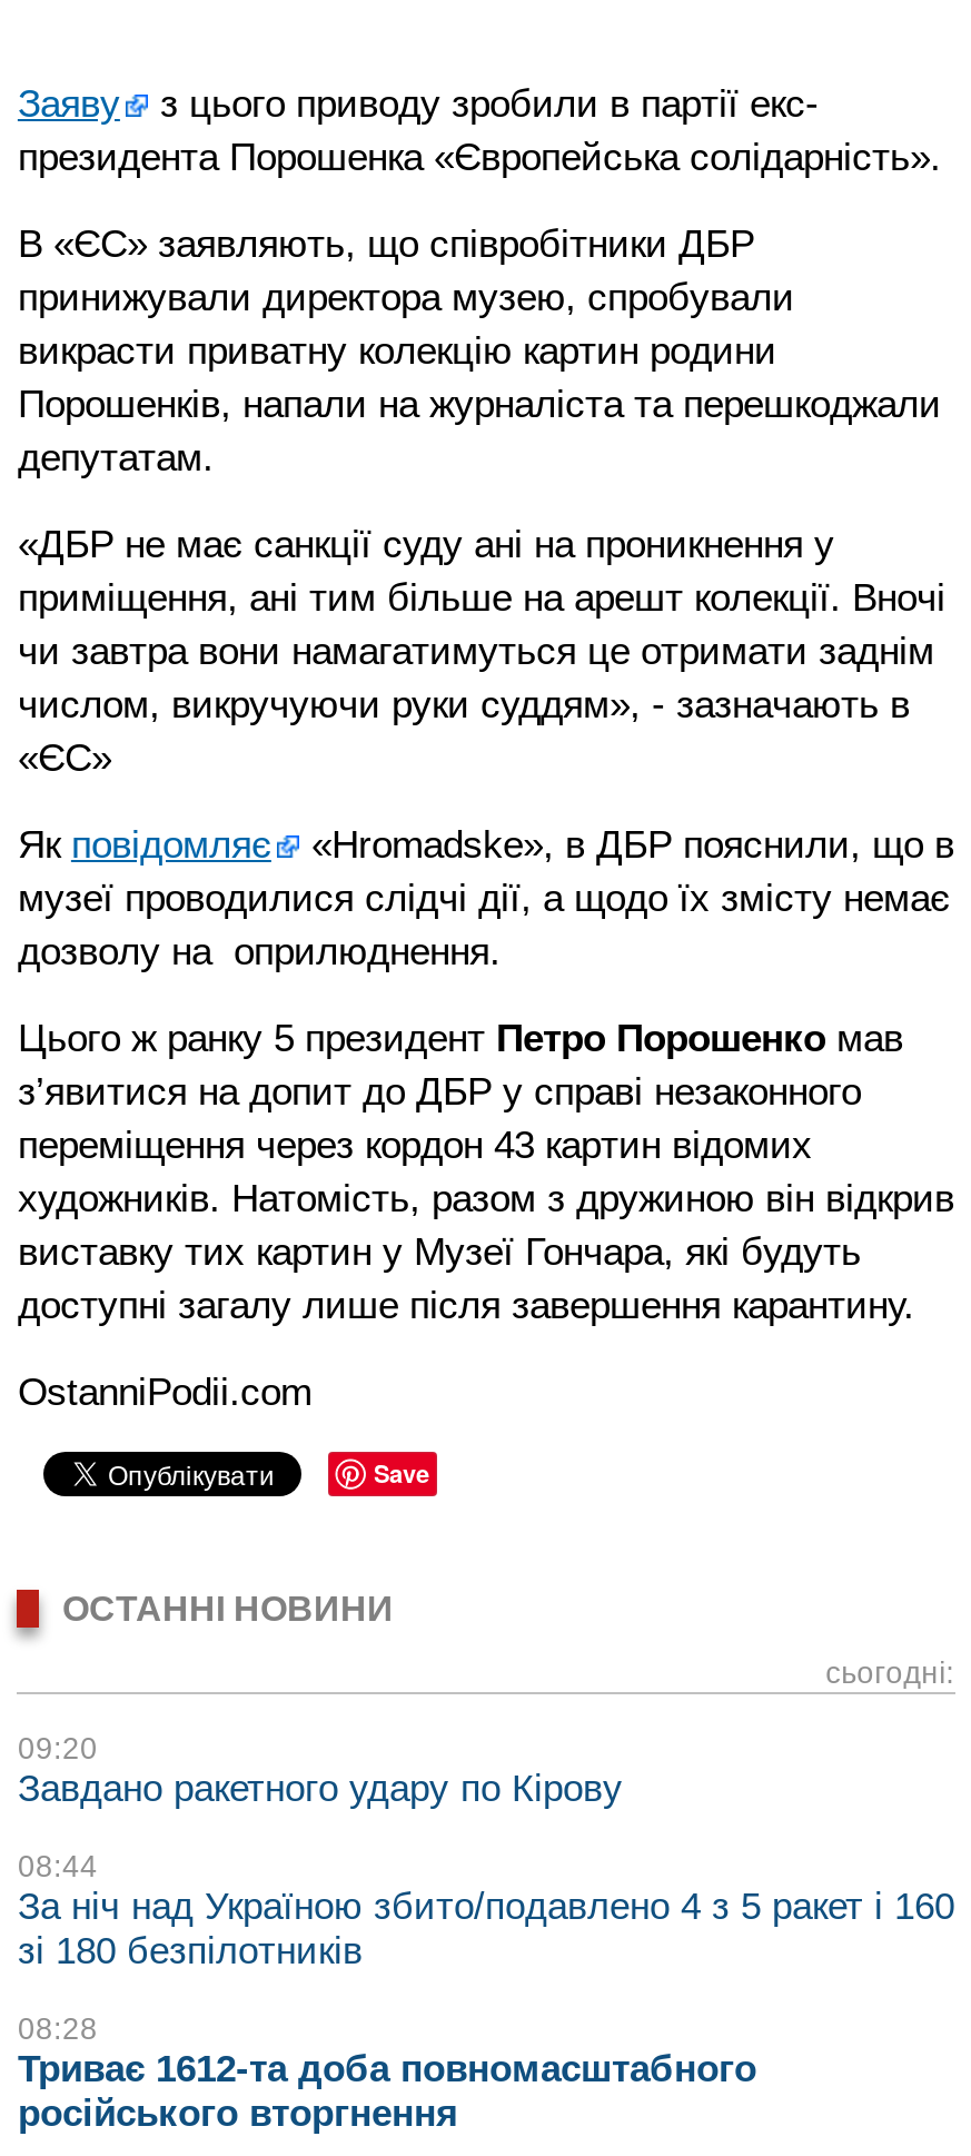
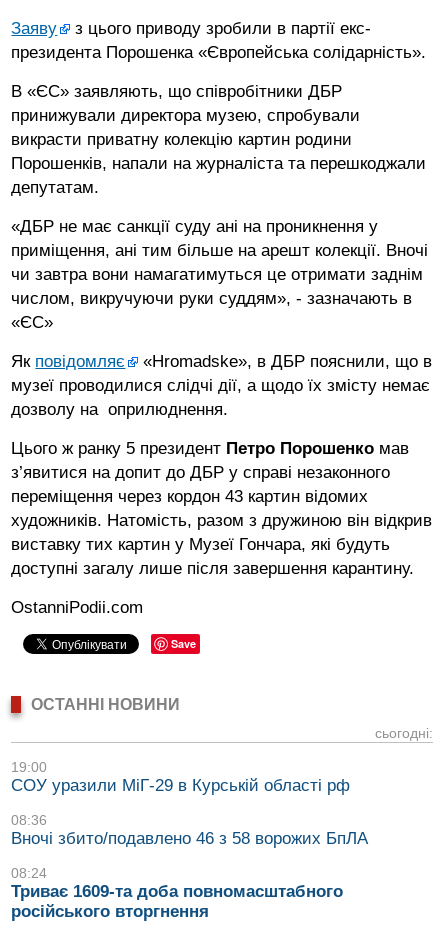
- 09:20
- Завдано ракетного удару по Кірову
+ 19:00
+ СОУ уразили МіГ-29 в Курській області рф

- 08:44
- За ніч над Україною збито/подавлено 4 з 5 ракет і 160
- зі 180 безпілотників
+ 08:36
+ Вночі збито/подавлено 46 з 58 ворожих БпЛА

- 08:28
- Триває 1612-та доба повномасштабного
+ 08:24
+ Триває 1609-та доба повномасштабного
